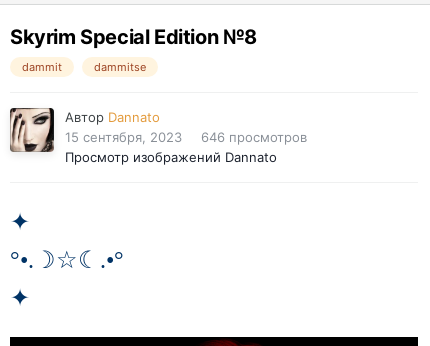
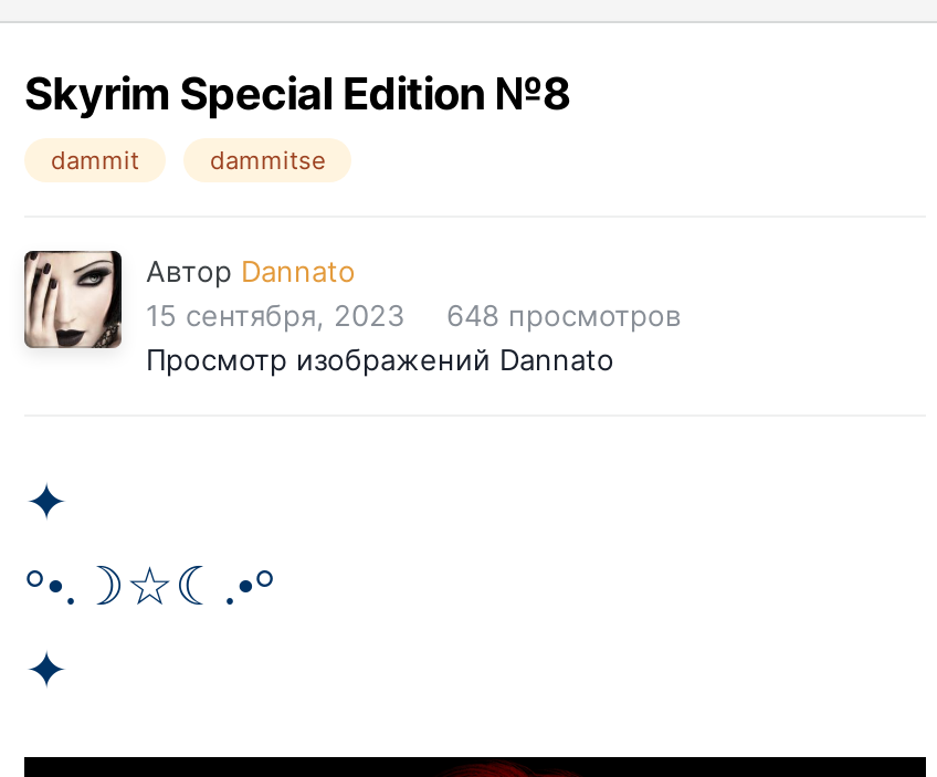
- 15 сентября, 2023 646 просмотров
+ 15 сентября, 2023 648 просмотров
